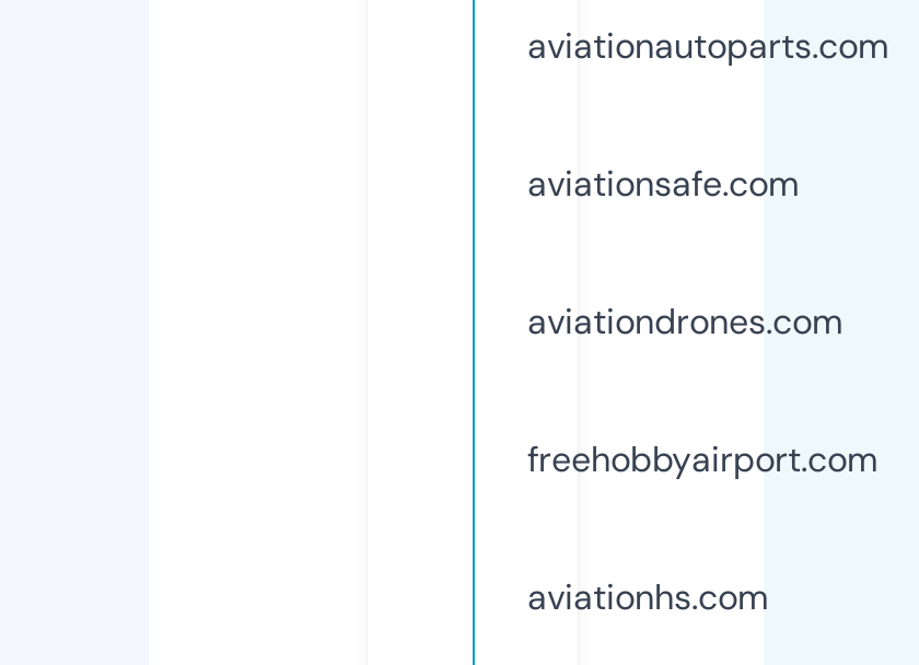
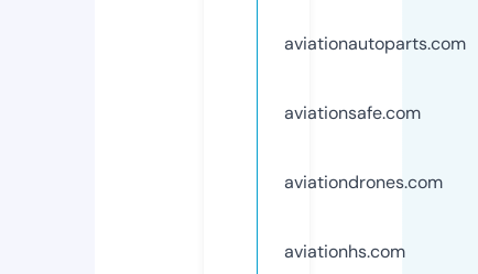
- freehobbyairport.com
